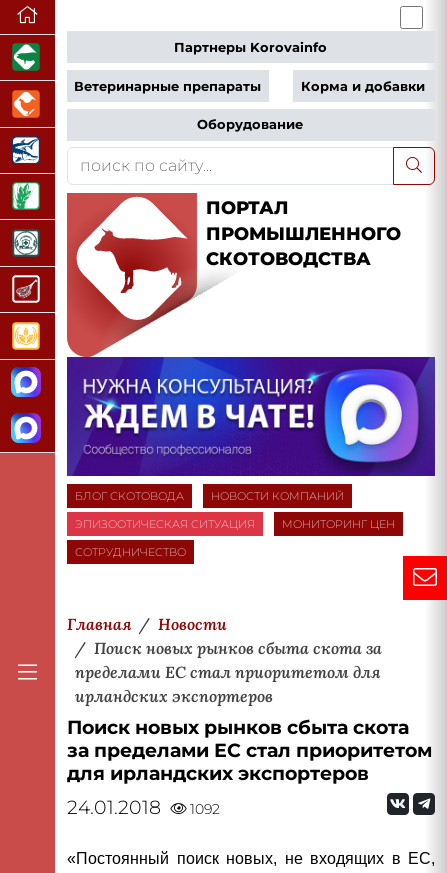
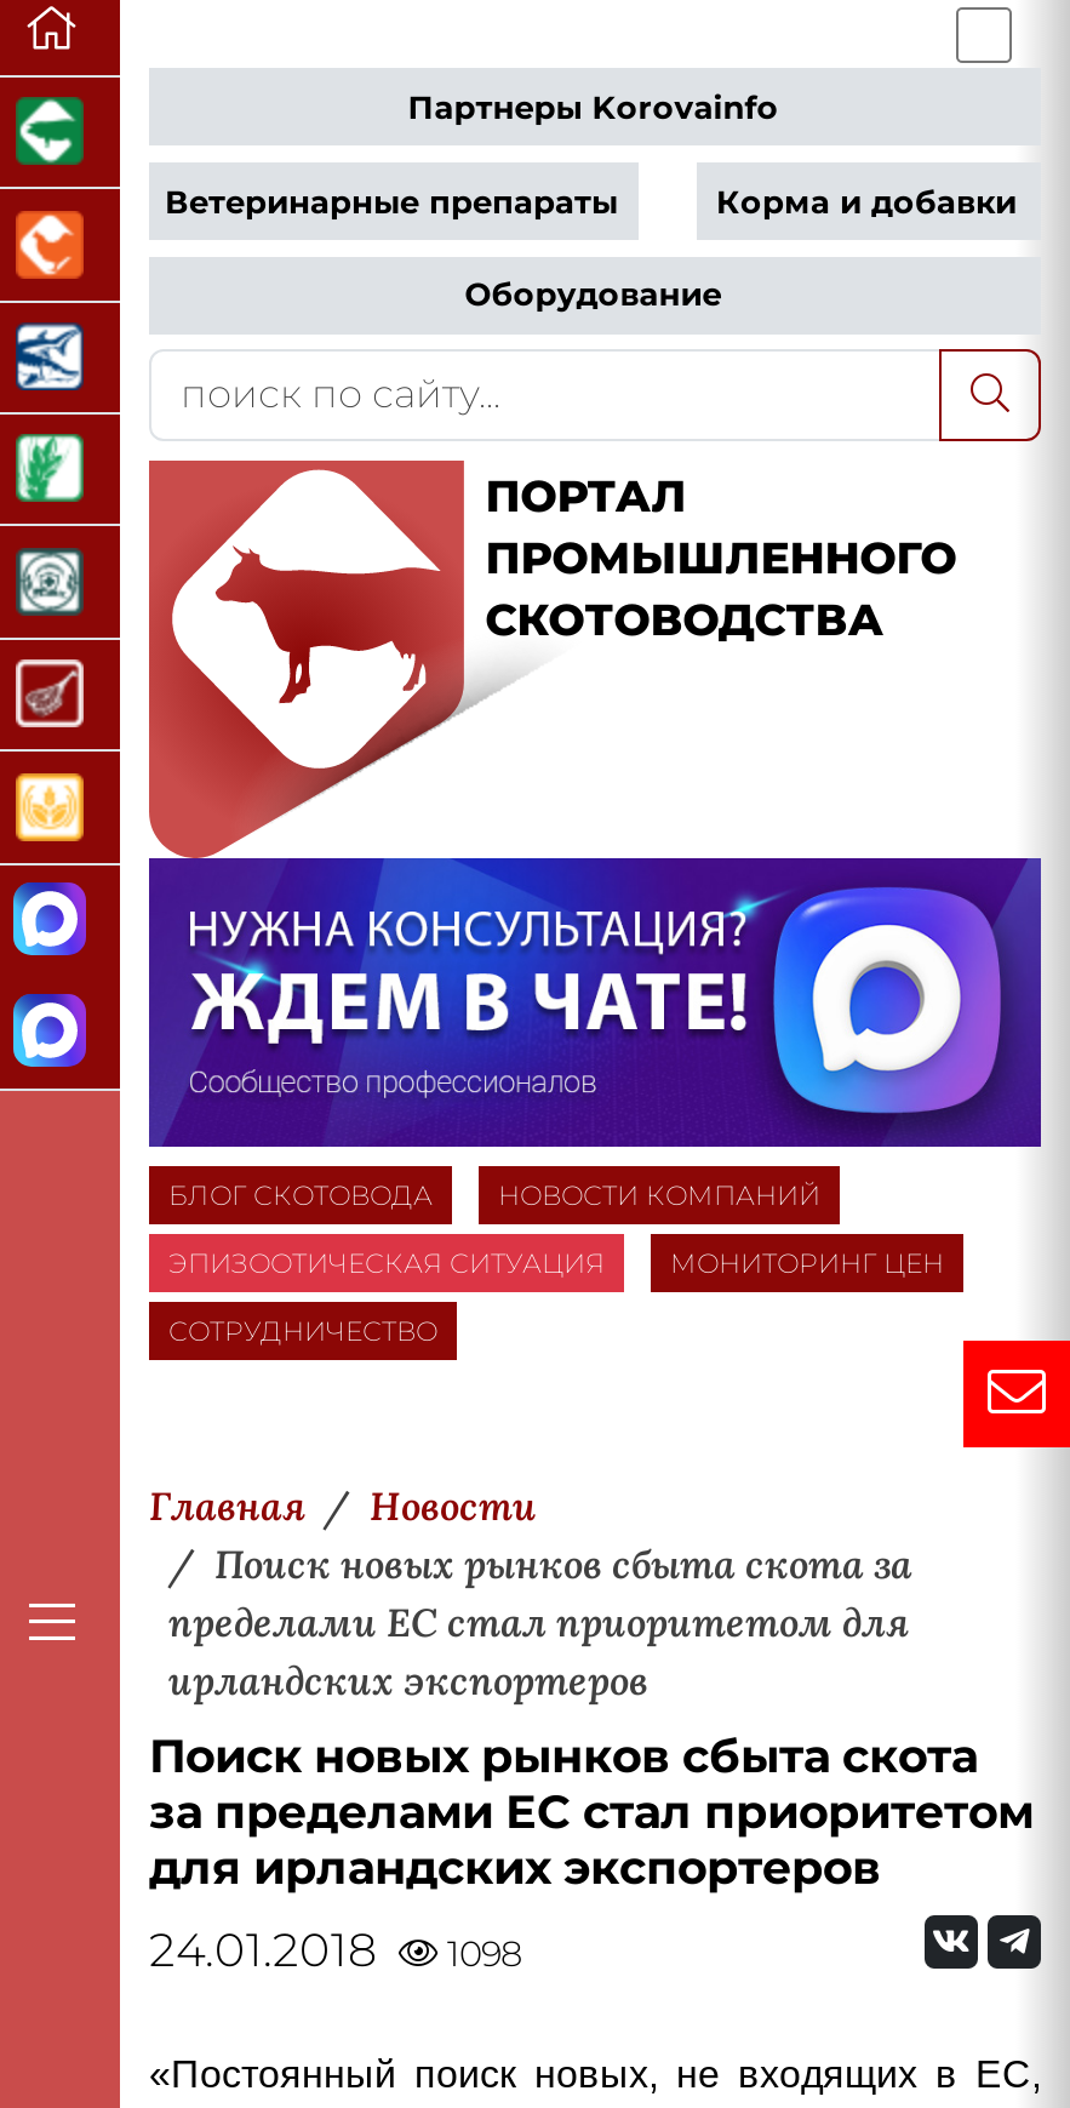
- 24.01.2018 1092
+ 24.01.2018 1098
